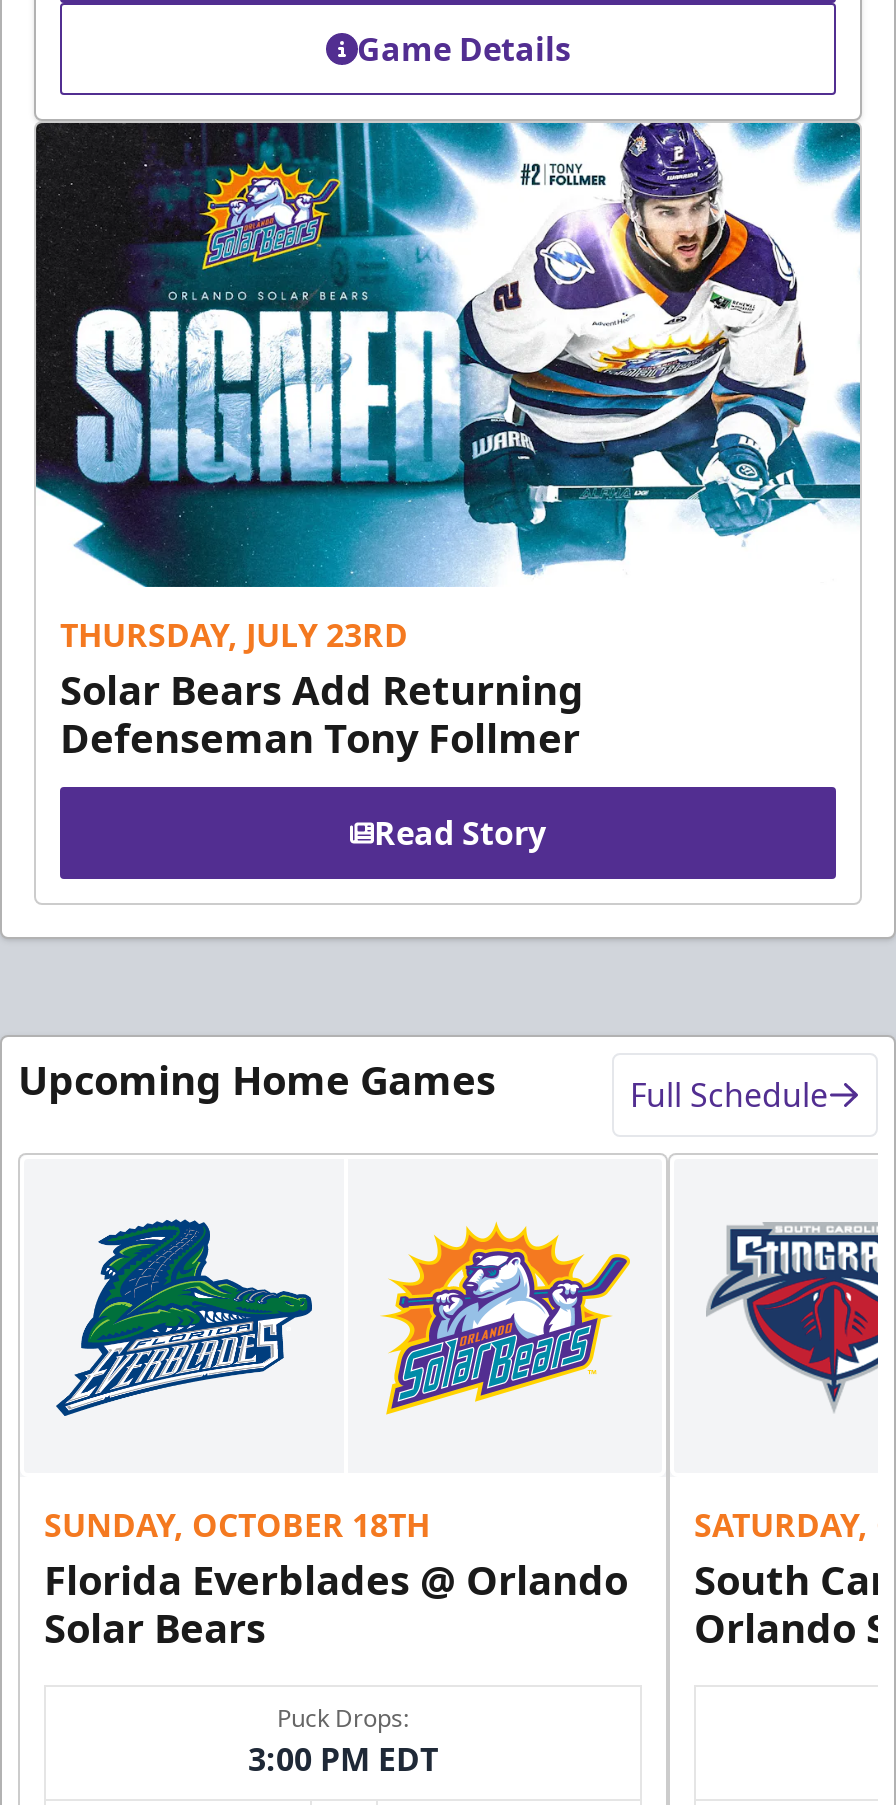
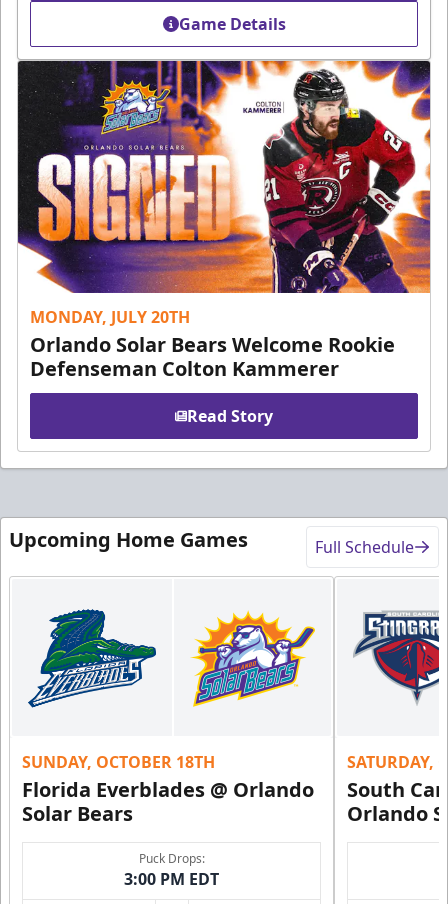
- [image]
- THURSDAY, JULY 23RD
- Solar Bears Add Returning
- Defenseman Tony Follmer
+ [image]
+ MONDAY, JULY 20TH
+ Orlando Solar Bears Welcome Rookie
+ Defenseman Colton Kammerer
